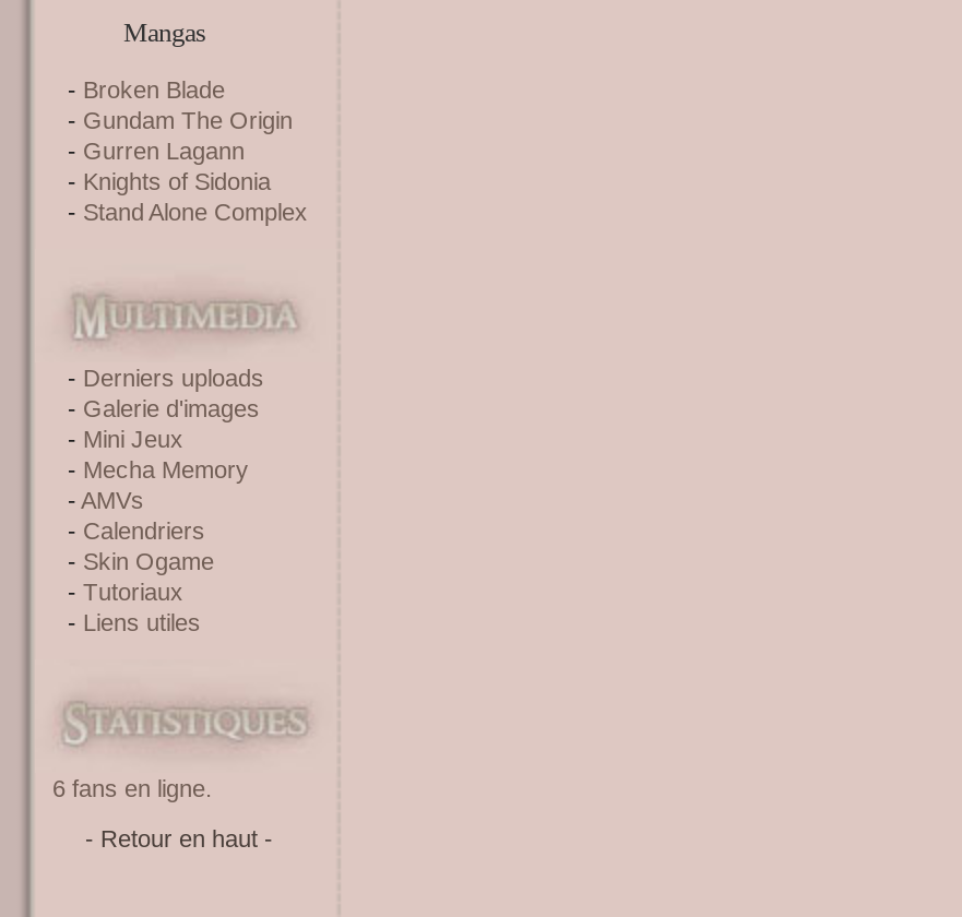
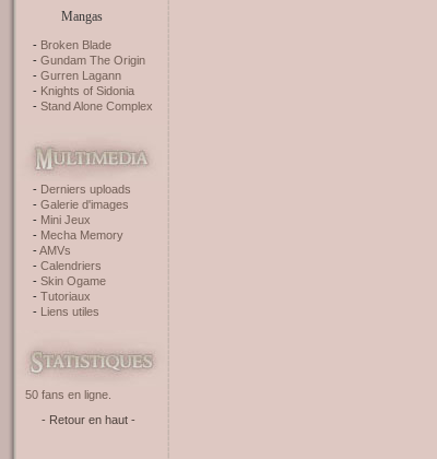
- 6 fans en ligne.
+ 50 fans en ligne.
